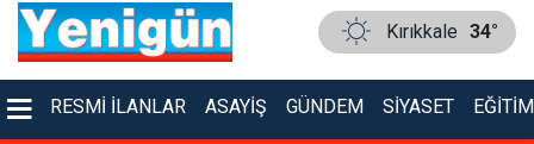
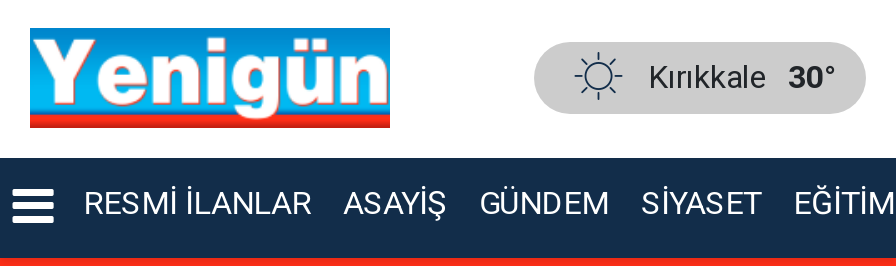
- Kırıkkale 34°
+ Kırıkkale 30°
